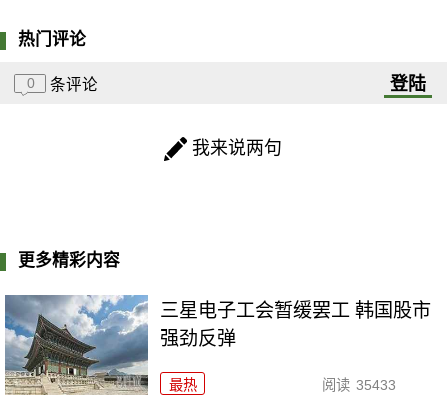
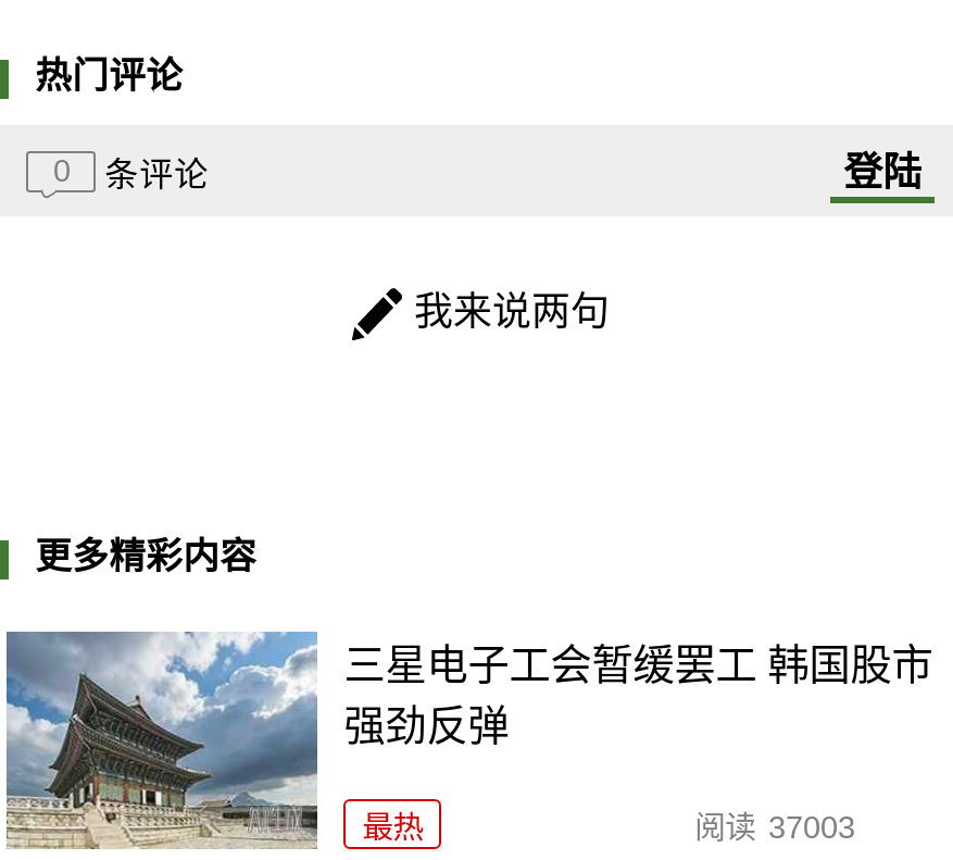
- 阅读 35433
+ 阅读 37003
